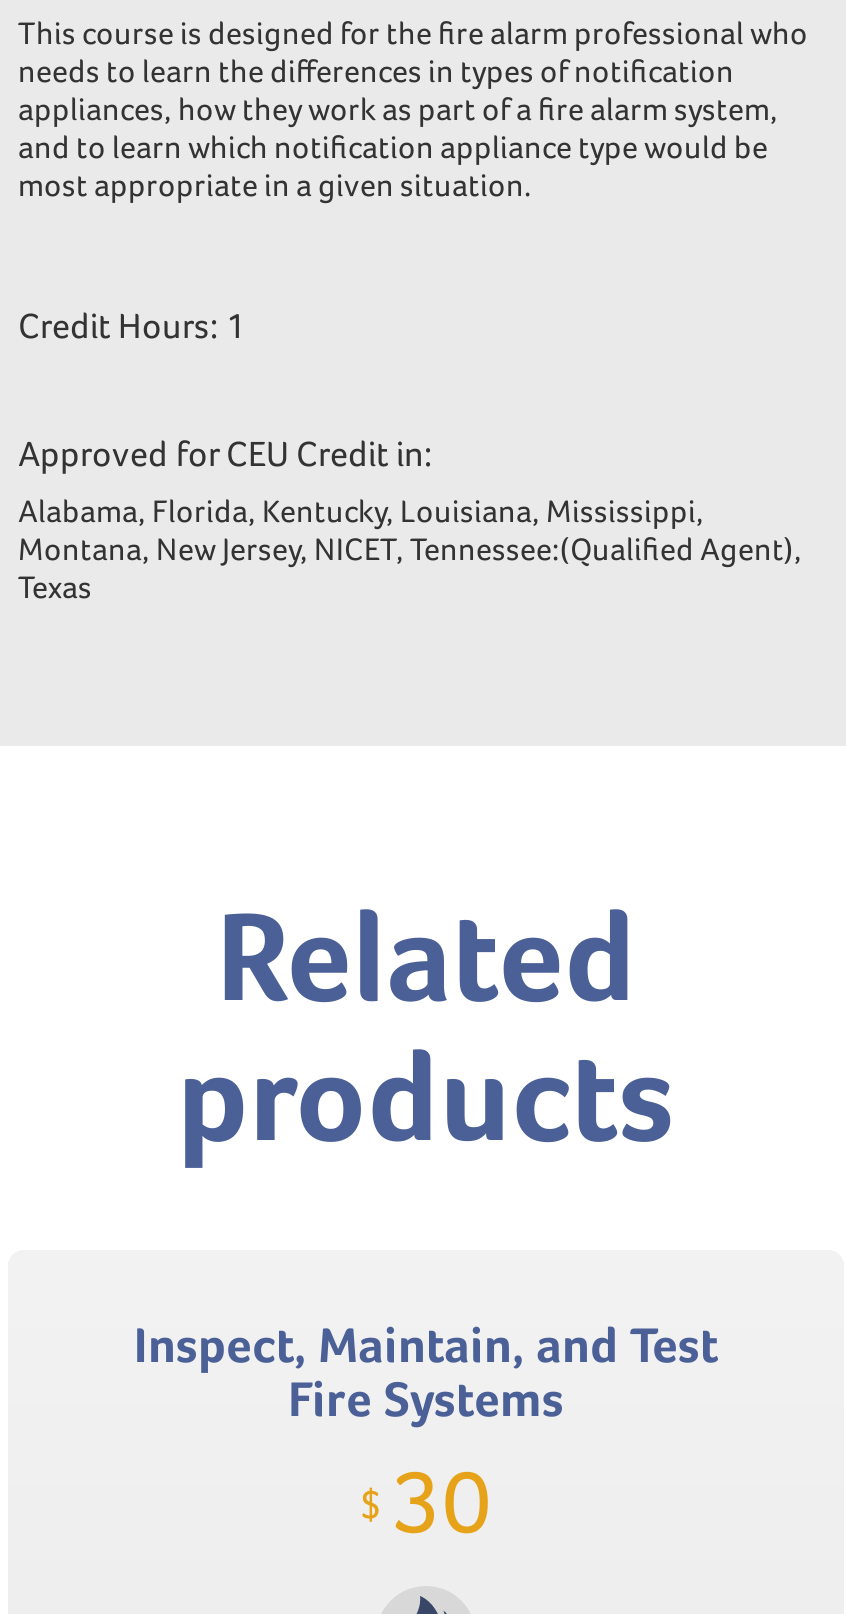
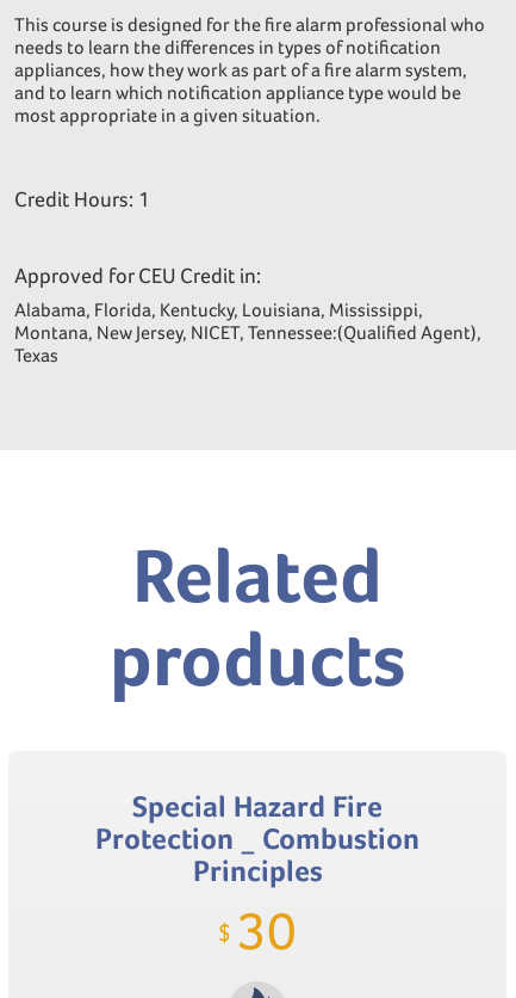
- Inspect, Maintain, and Test
- Fire Systems
+ Special Hazard Fire
+ Protection _ Combustion
+ Principles
